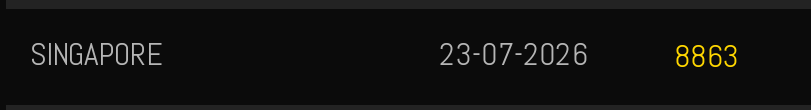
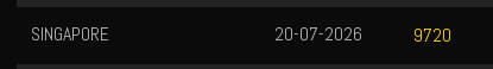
- 23-07-2026
+ 20-07-2026

- 8863
+ 9720
